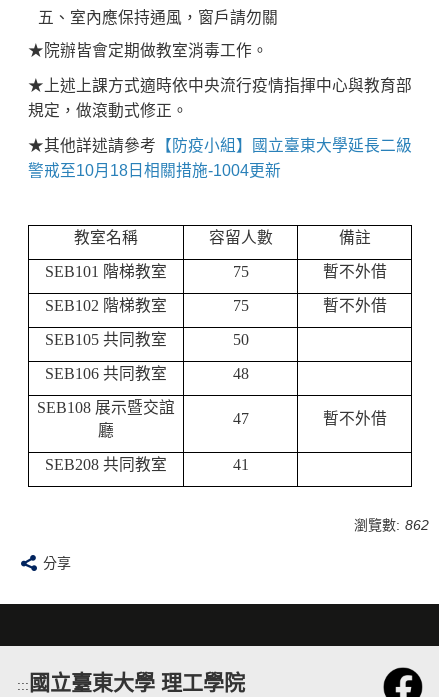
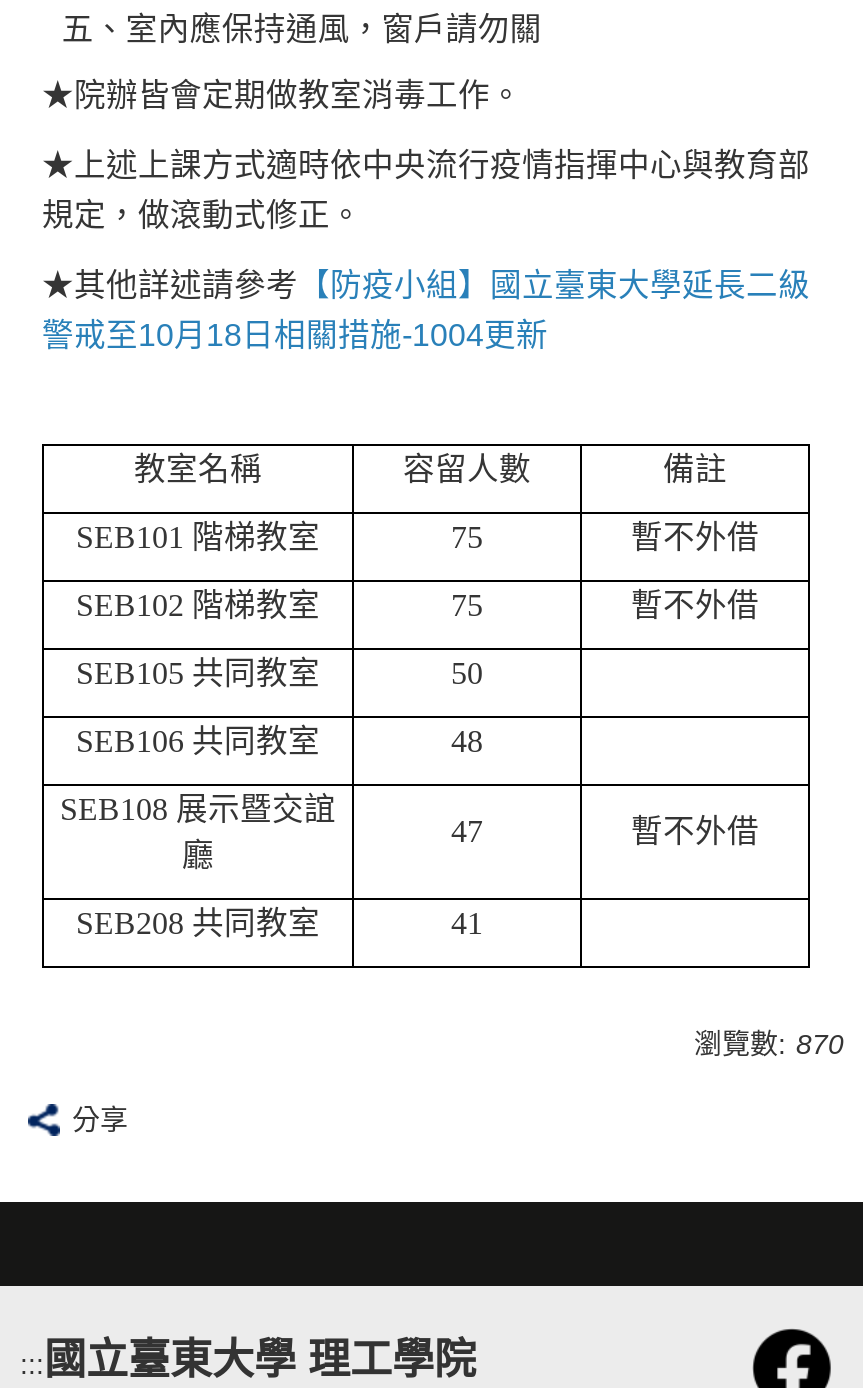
- 瀏覽數: 862
+ 瀏覽數: 870
